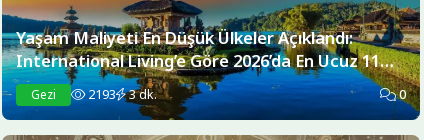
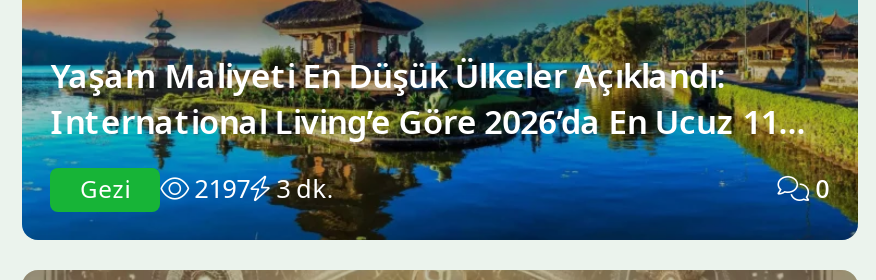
- 2193 3 dk.
+ 2197 3 dk.
